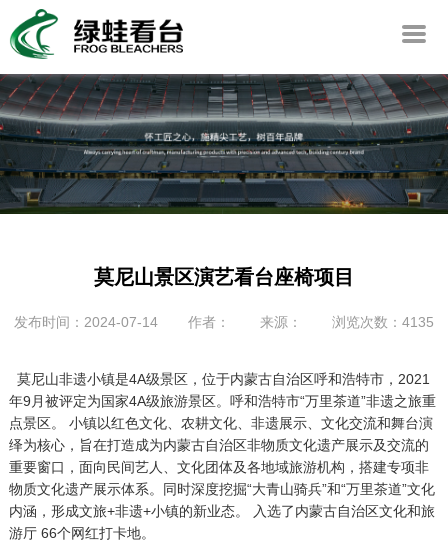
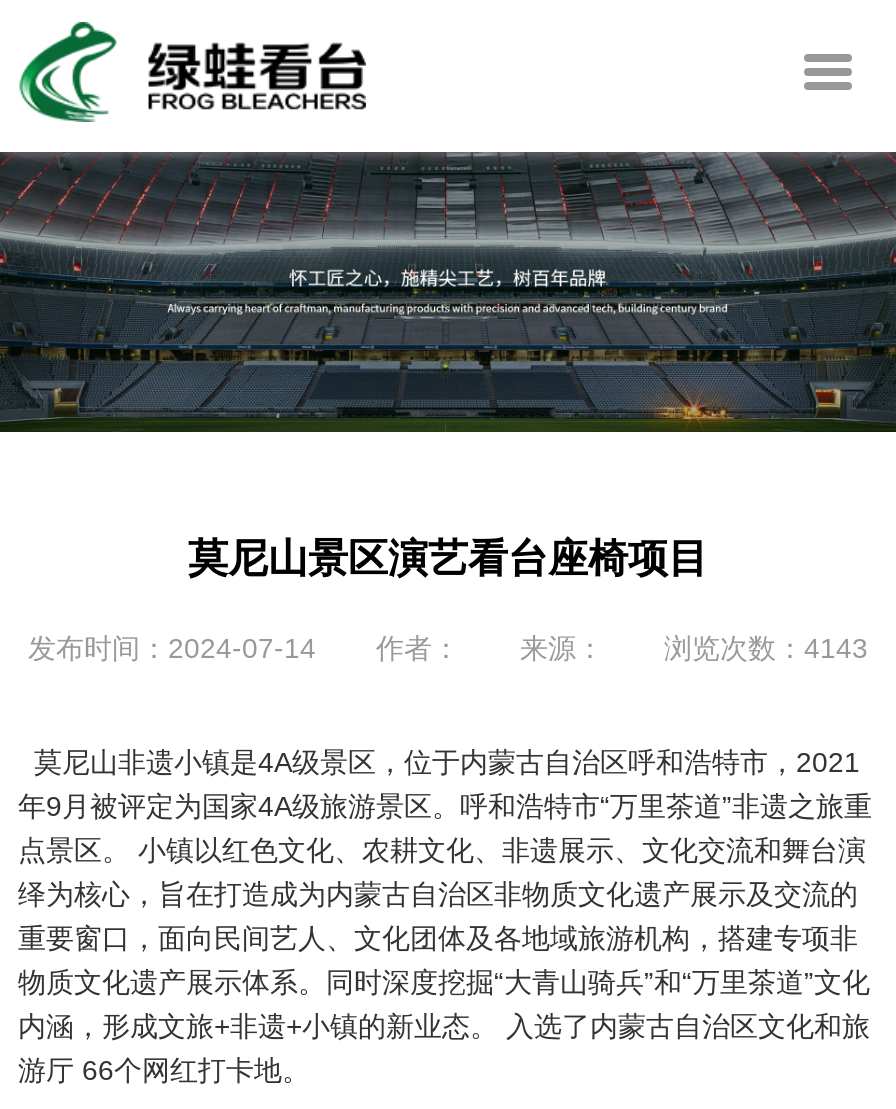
- 发布时间：2024-07-14 作者： 来源： 浏览次数：4135
+ 发布时间：2024-07-14 作者： 来源： 浏览次数：4143
